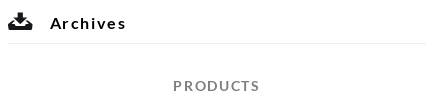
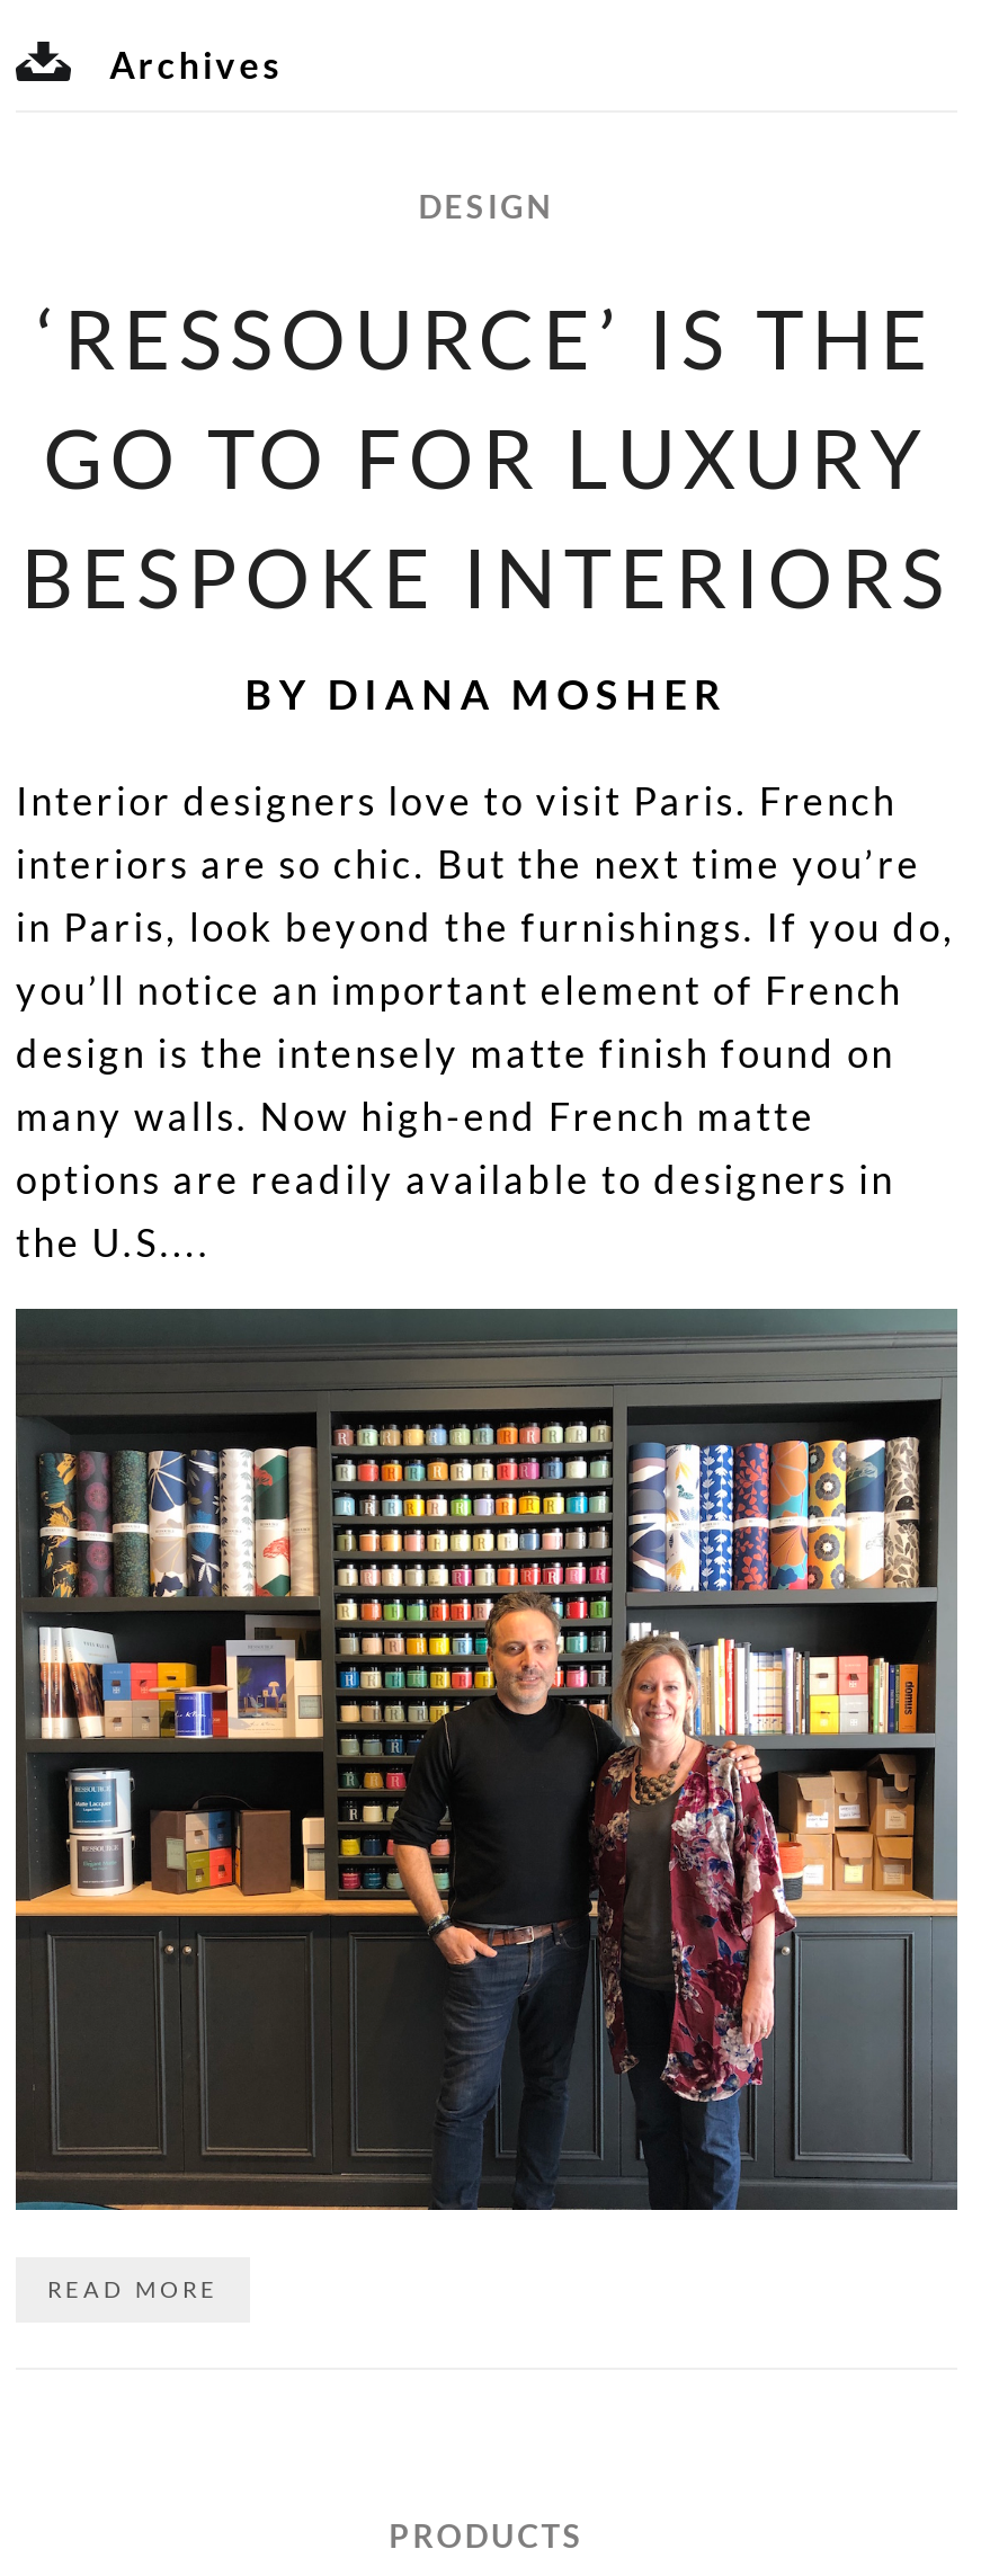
+ [image]
+ READ MORE

+ DESIGN
+ ‘RESSOURCE’ IS THE
+ GO TO FOR LUXURY
+ BESPOKE INTERIORS
+ BY DIANA MOSHER
+ Interior designers love to visit Paris. French
+ interiors are so chic. But the next time you’re
+ in Paris, look beyond the furnishings. If you do,
+ you’ll notice an important element of French
+ design is the intensely matte finish found on
+ many walls. Now high-end French matte
+ options are readily available to designers in
+ the U.S....
